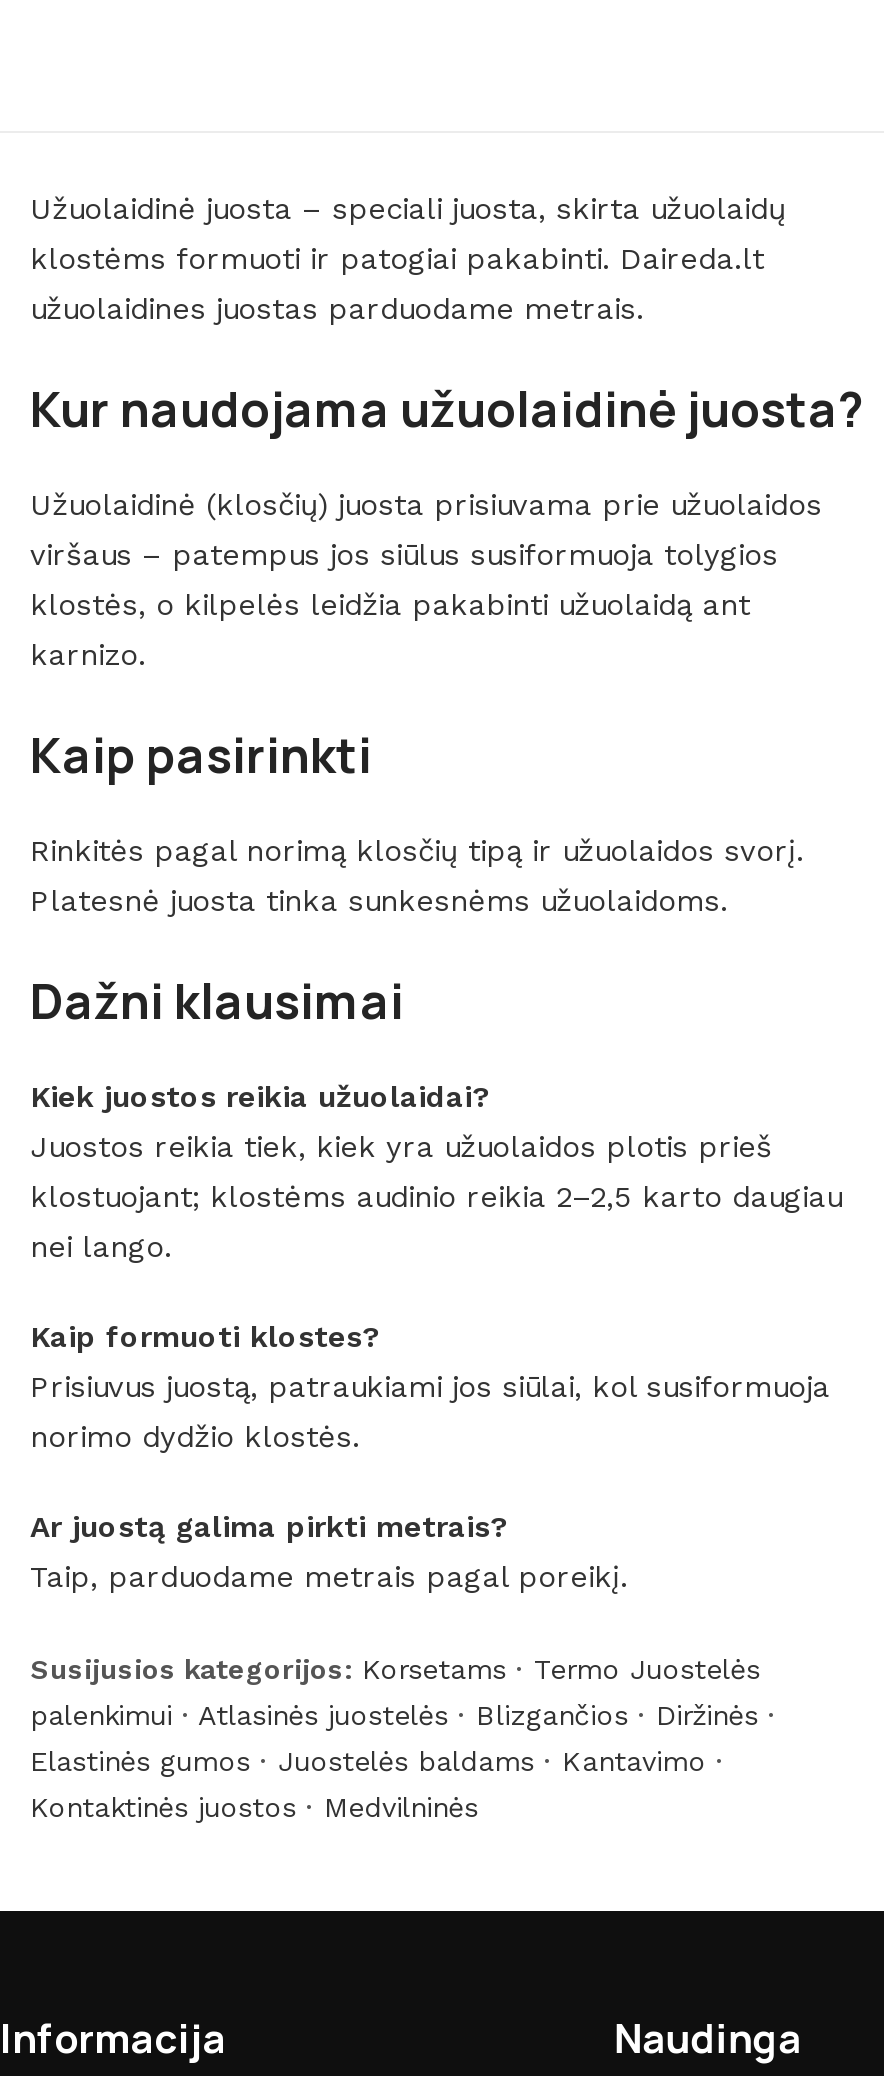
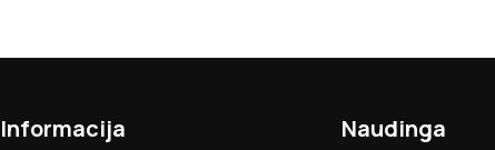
- Užuolaidinė juosta – speciali juosta, skirta užuolaidų
- klostėms formuoti ir patogiai pakabinti. Daireda.lt
- užuolaidines juostas parduodame metrais.
- Kur naudojama užuolaidinė juosta?
- Užuolaidinė (klosčių) juosta prisiuvama prie užuolaidos
- viršaus – patempus jos siūlus susiformuoja tolygios
- klostės, o kilpelės leidžia pakabinti užuolaidą ant
- karnizo.
- Kaip pasirinkti
- Rinkitės pagal norimą klosčių tipą ir užuolaidos svorį.
- Platesnė juosta tinka sunkesnėms užuolaidoms.
- Dažni klausimai
- Kiek juostos reikia užuolaidai?
- Juostos reikia tiek, kiek yra užuolaidos plotis prieš
- klostuojant; klostėms audinio reikia 2–2,5 karto daugiau
- nei lango.
- Kaip formuoti klostes?
- Prisiuvus juostą, patraukiami jos siūlai, kol susiformuoja
- norimo dydžio klostės.
- Ar juostą galima pirkti metrais?
- Taip, parduodame metrais pagal poreikį.
- Susijusios kategorijos: Korsetams · Termo Juostelės
- palenkimui · Atlasinės juostelės · Blizgančios · Diržinės ·
- Elastinės gumos · Juostelės baldams · Kantavimo ·
- Kontaktinės juostos · Medvilninės
